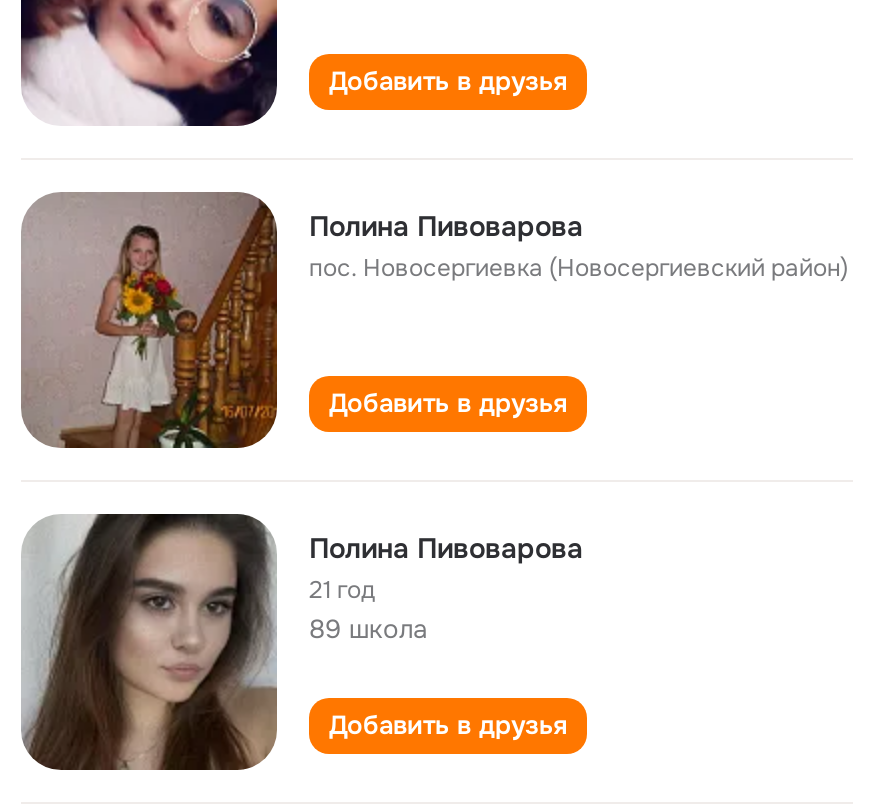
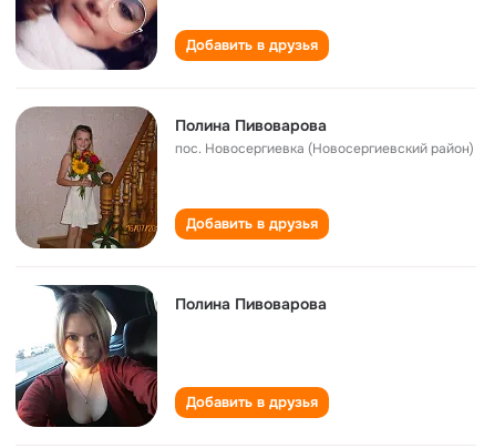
- [image]
+ [image]

- 21 год
- 89 школа
